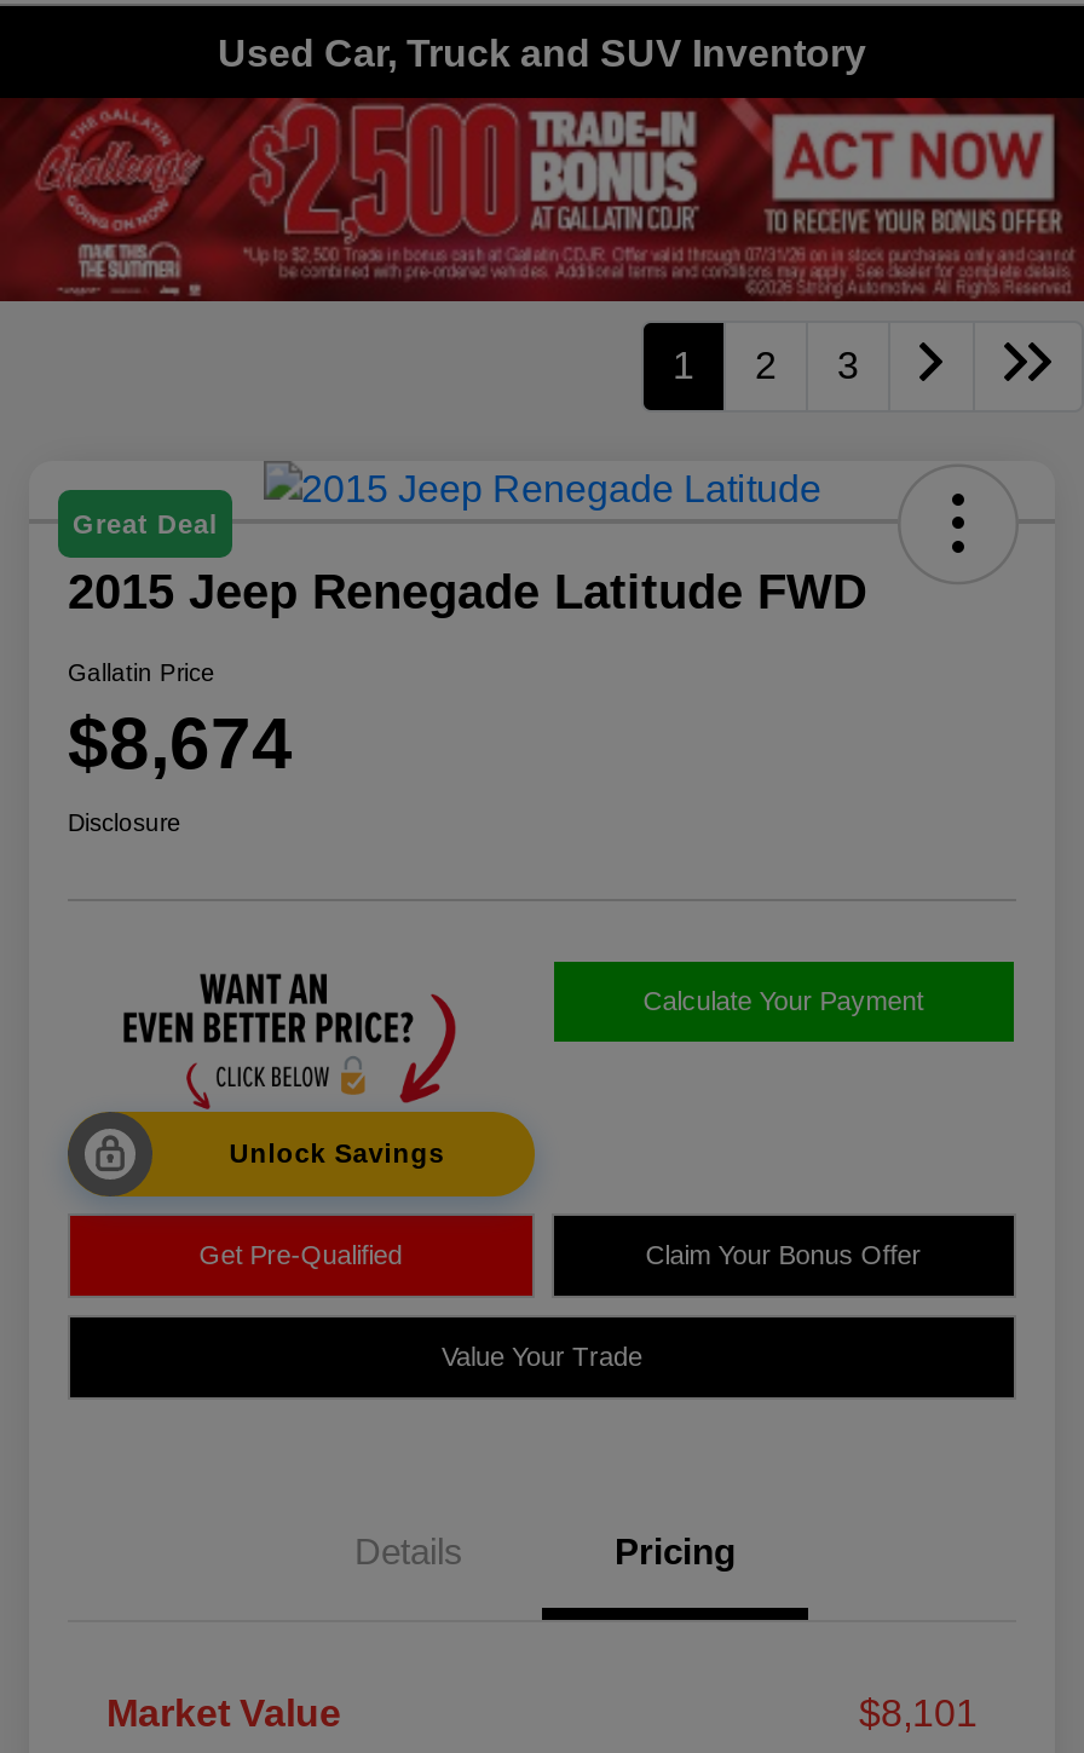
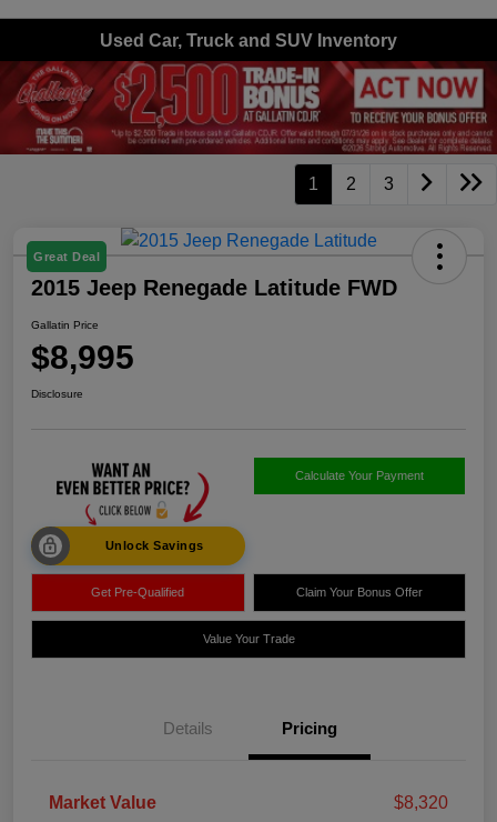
- $8,674
+ $8,995

- $8,101
+ $8,320
